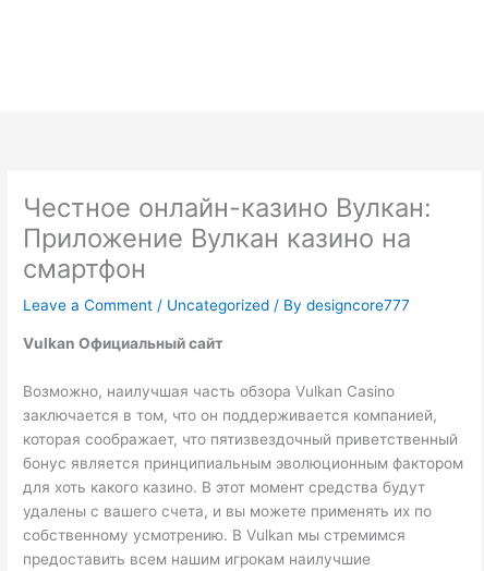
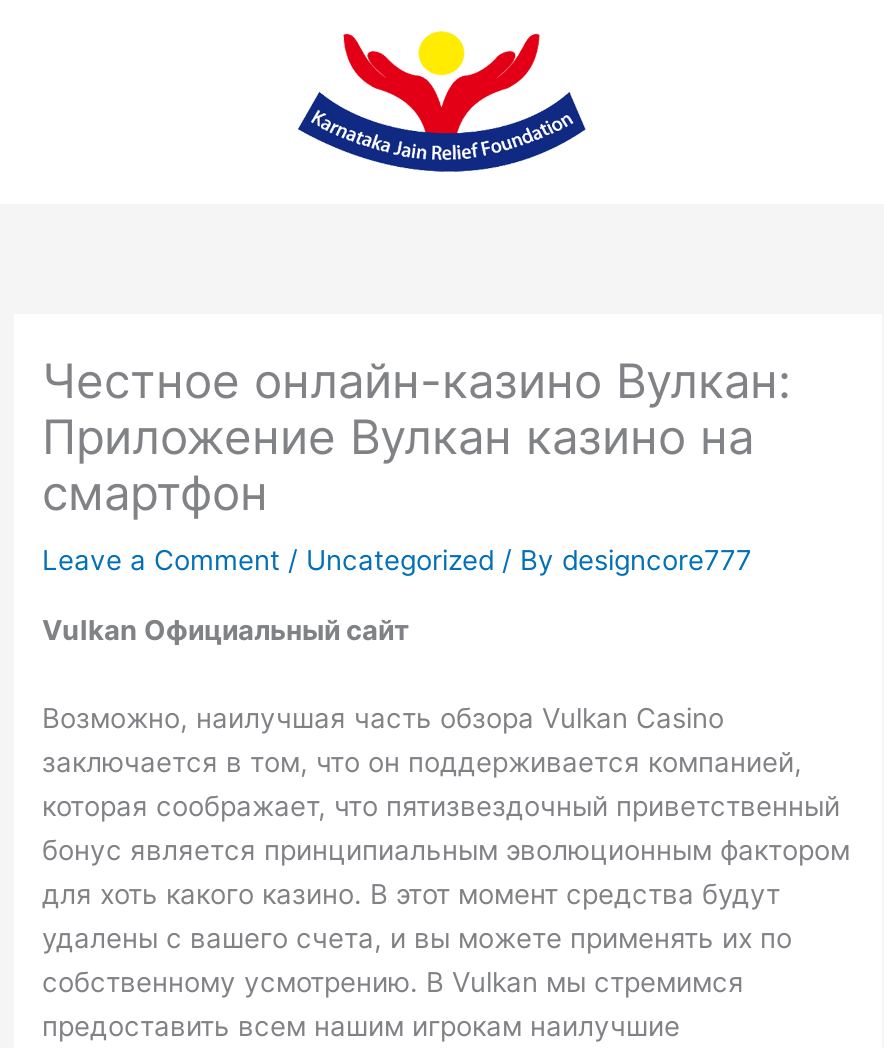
+ [image]
